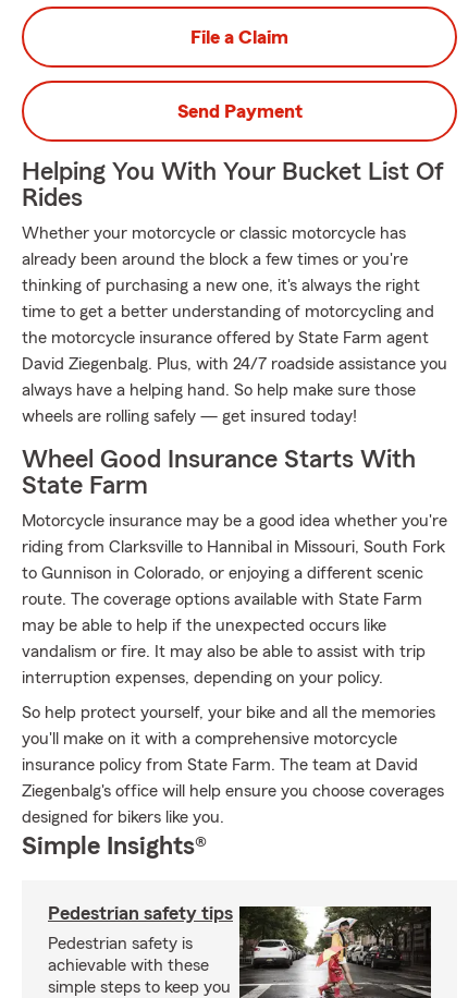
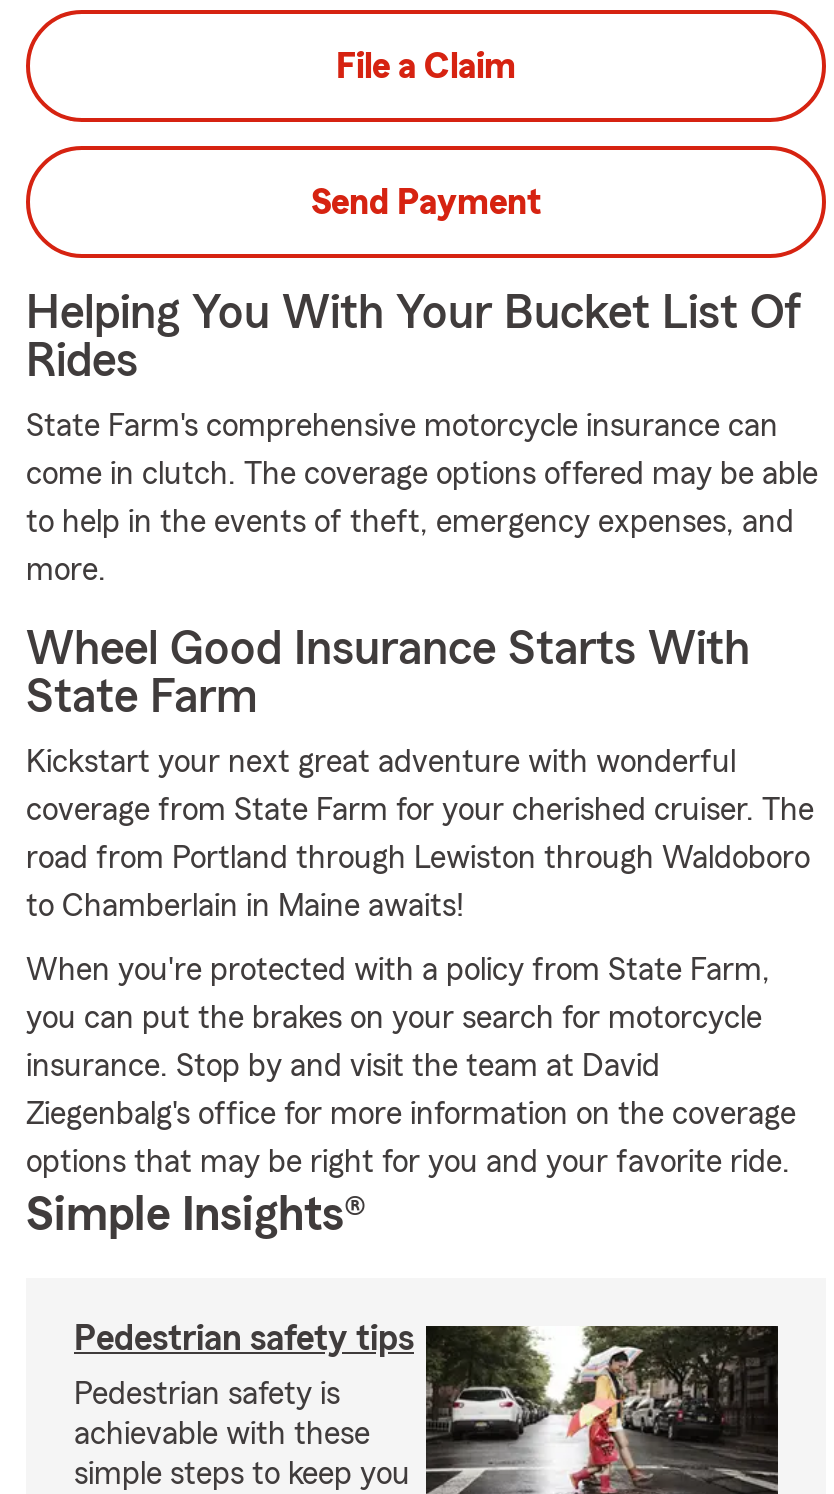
- Whether your motorcycle or classic motorcycle has
- already been around the block a few times or you're
- thinking of purchasing a new one, it's always the right
- time to get a better understanding of motorcycling and
- the motorcycle insurance offered by State Farm agent
- David Ziegenbalg. Plus, with 24/7 roadside assistance you
- always have a helping hand. So help make sure those
- wheels are rolling safely — get insured today!
+ State Farm's comprehensive motorcycle insurance can
+ come in clutch. The coverage options offered may be able
+ to help in the events of theft, emergency expenses, and
+ more.

- Motorcycle insurance may be a good idea whether you're
- riding from Clarksville to Hannibal in Missouri, South Fork
- to Gunnison in Colorado, or enjoying a different scenic
- route. The coverage options available with State Farm
- may be able to help if the unexpected occurs like
- vandalism or fire. It may also be able to assist with trip
- interruption expenses, depending on your policy.
- So help protect yourself, your bike and all the memories
- you'll make on it with a comprehensive motorcycle
- insurance policy from State Farm. The team at David
- Ziegenbalg's office will help ensure you choose coverages
- designed for bikers like you.
+ Kickstart your next great adventure with wonderful
+ coverage from State Farm for your cherished cruiser. The
+ road from Portland through Lewiston through Waldoboro
+ to Chamberlain in Maine awaits!
+ When you're protected with a policy from State Farm,
+ you can put the brakes on your search for motorcycle
+ insurance. Stop by and visit the team at David
+ Ziegenbalg's office for more information on the coverage
+ options that may be right for you and your favorite ride.
